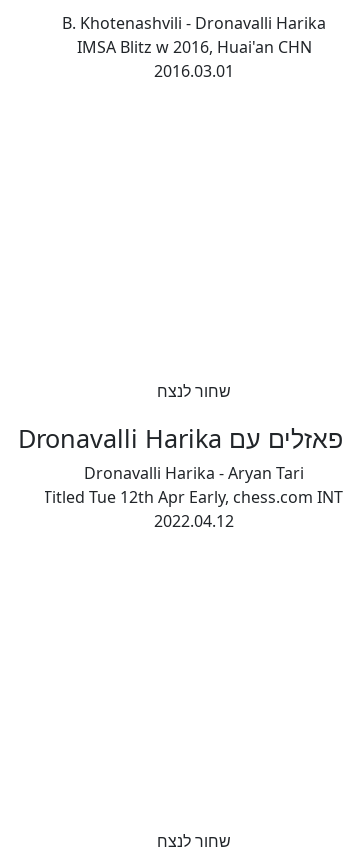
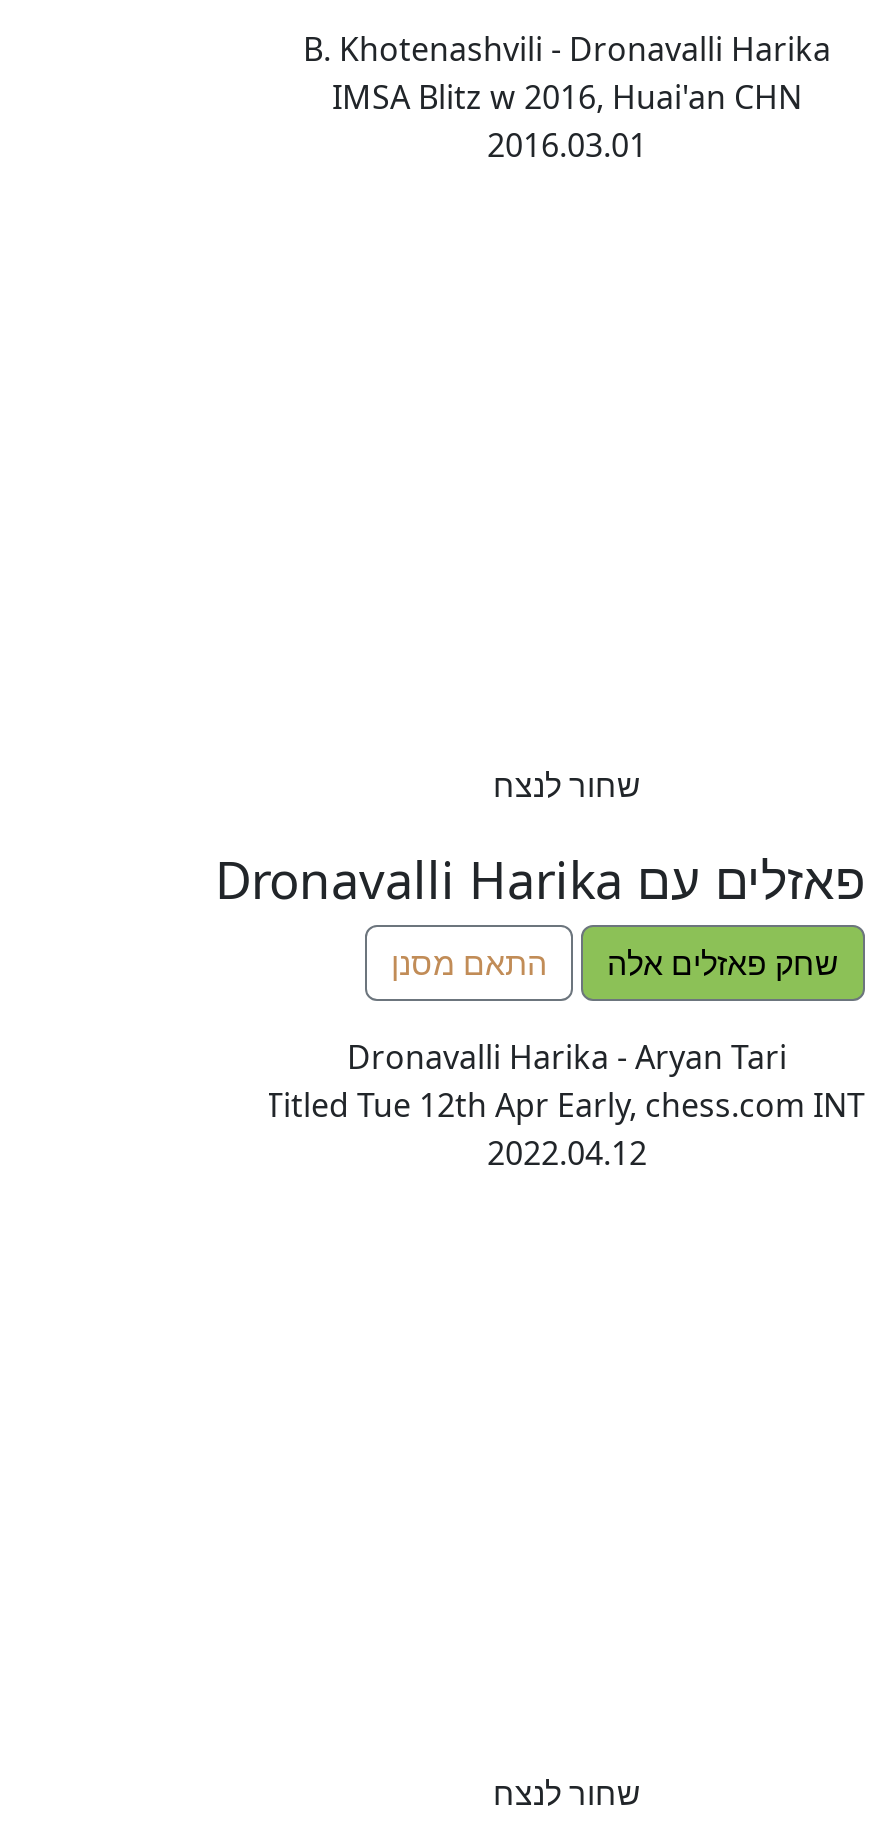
+ שחק פאזלים אלה
+ התאם מסנן
